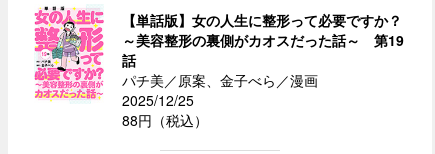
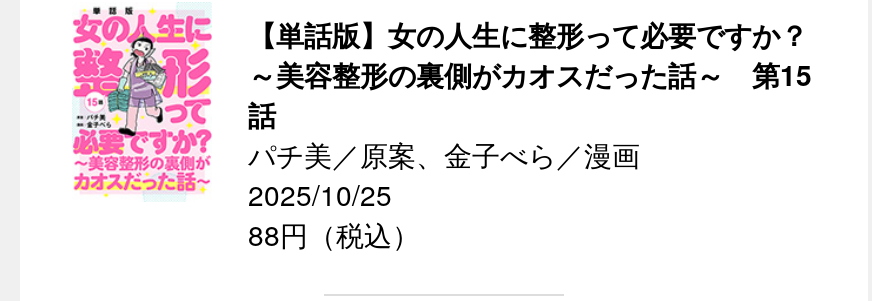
- ～美容整形の裏側がカオスだった話～ 第19
+ ～美容整形の裏側がカオスだった話～ 第15

- 2025/12/25
+ 2025/10/25
